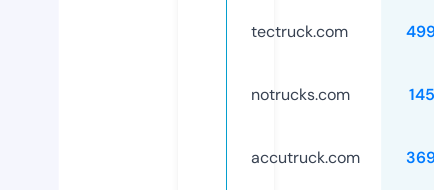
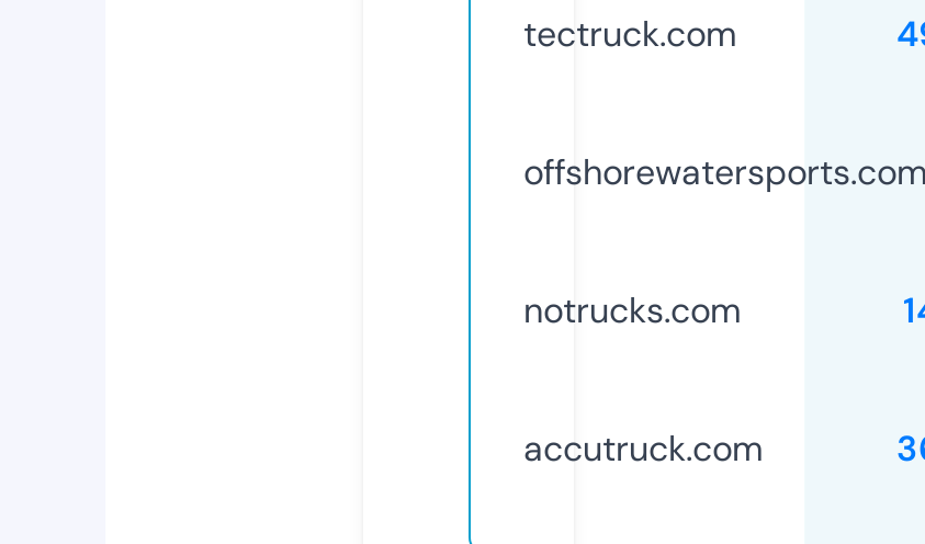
+ offshorewatersports.com
